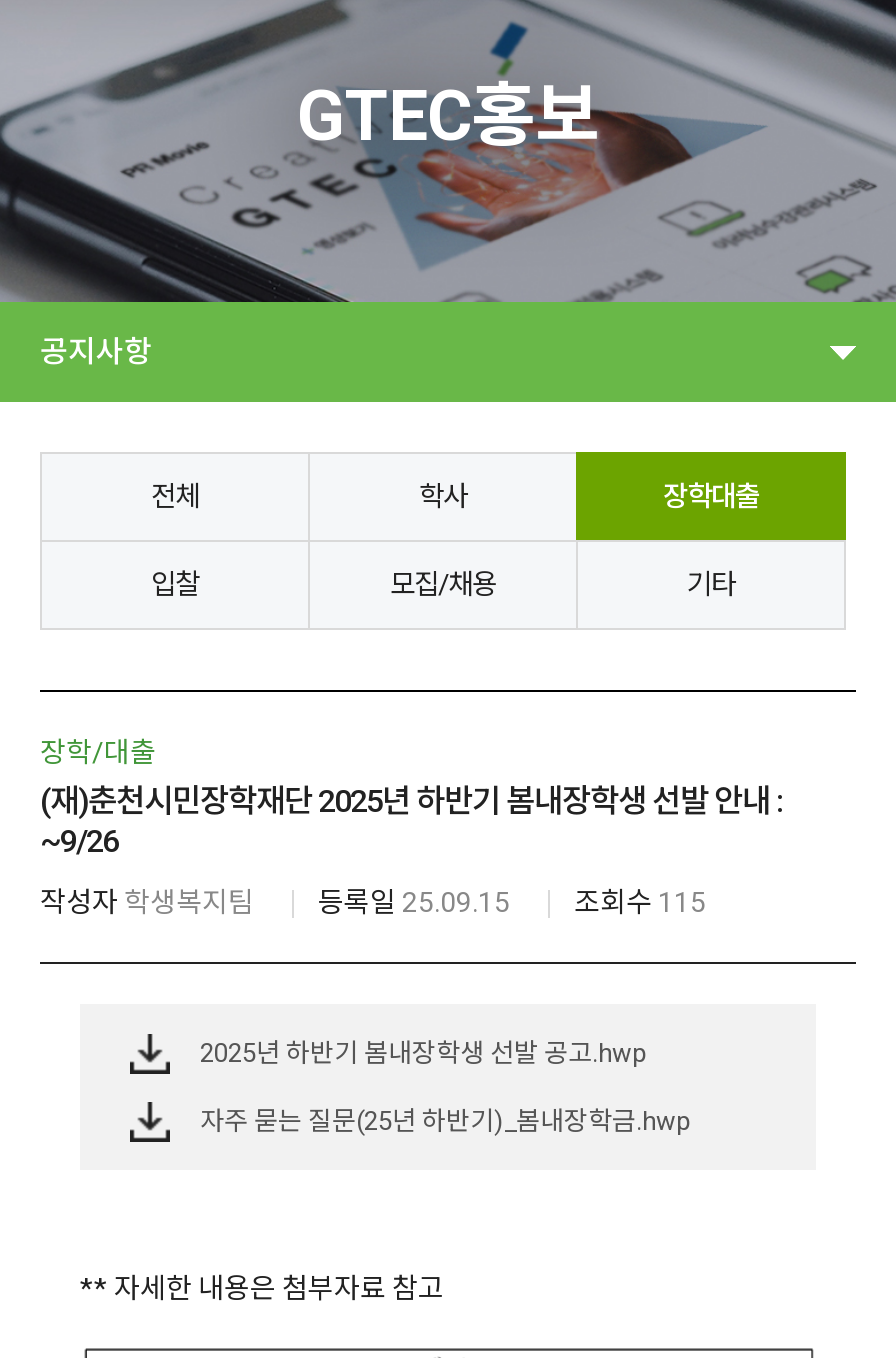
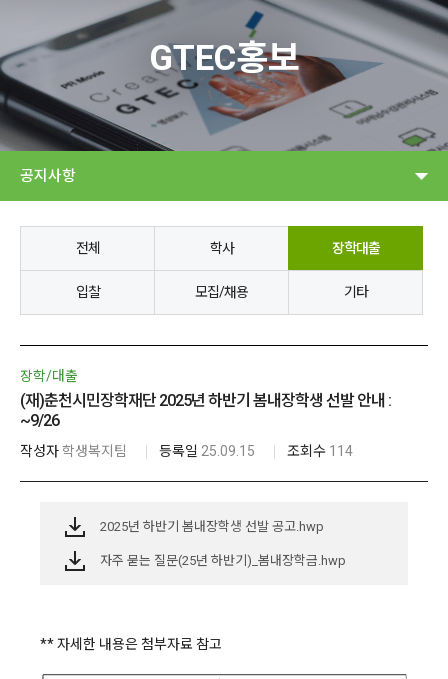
- 작성자 학생복지팀 등록일 25.09.15 조회수 115
+ 작성자 학생복지팀 등록일 25.09.15 조회수 114
